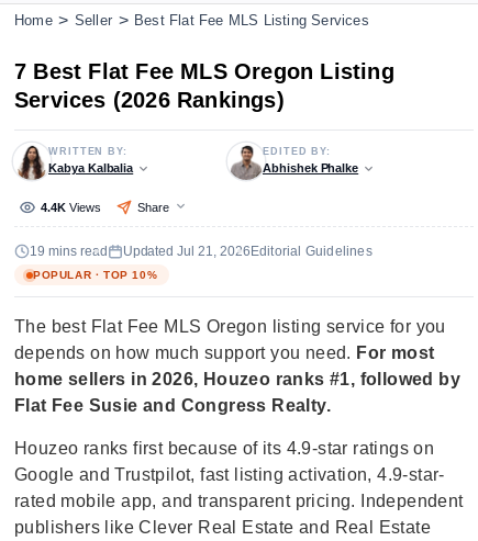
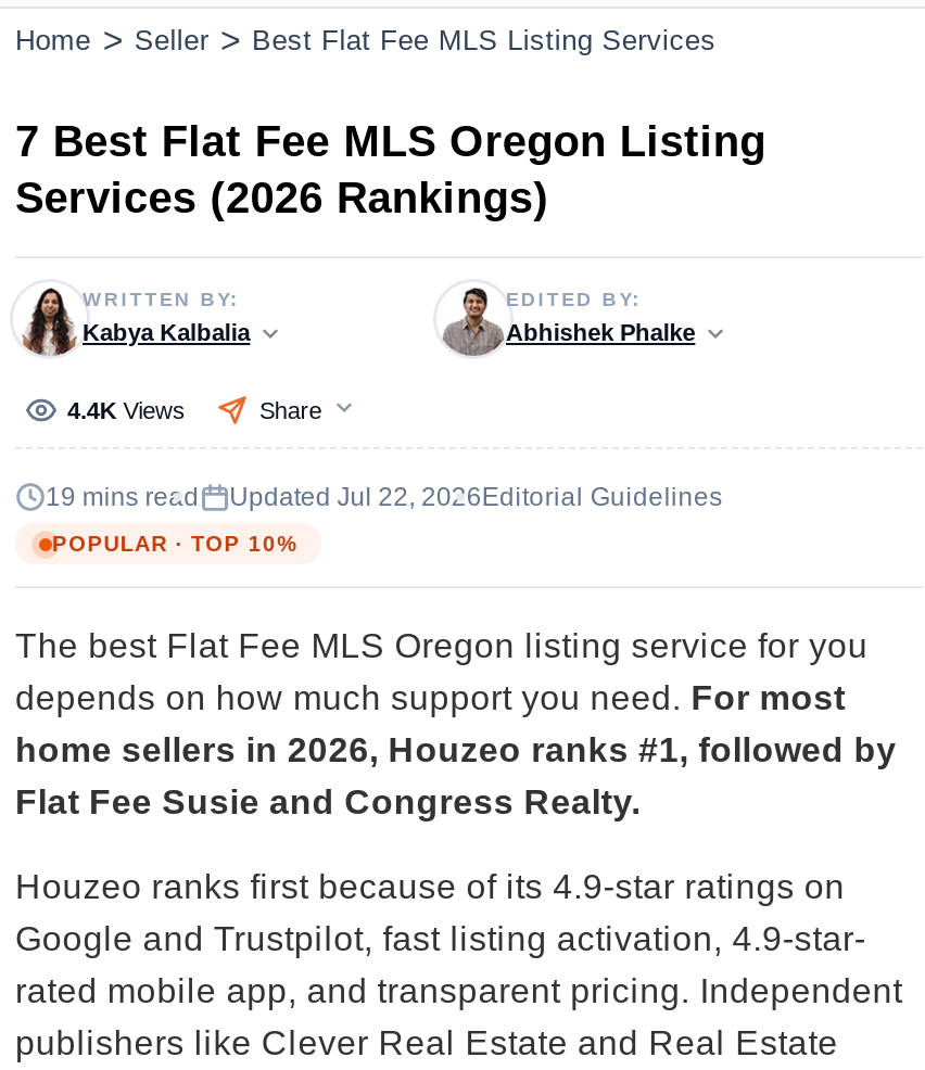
- Updated Jul 21, 2026Editorial Guidelines
+ Updated Jul 22, 2026Editorial Guidelines
